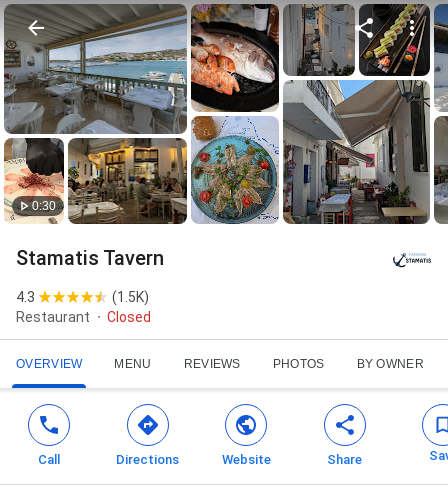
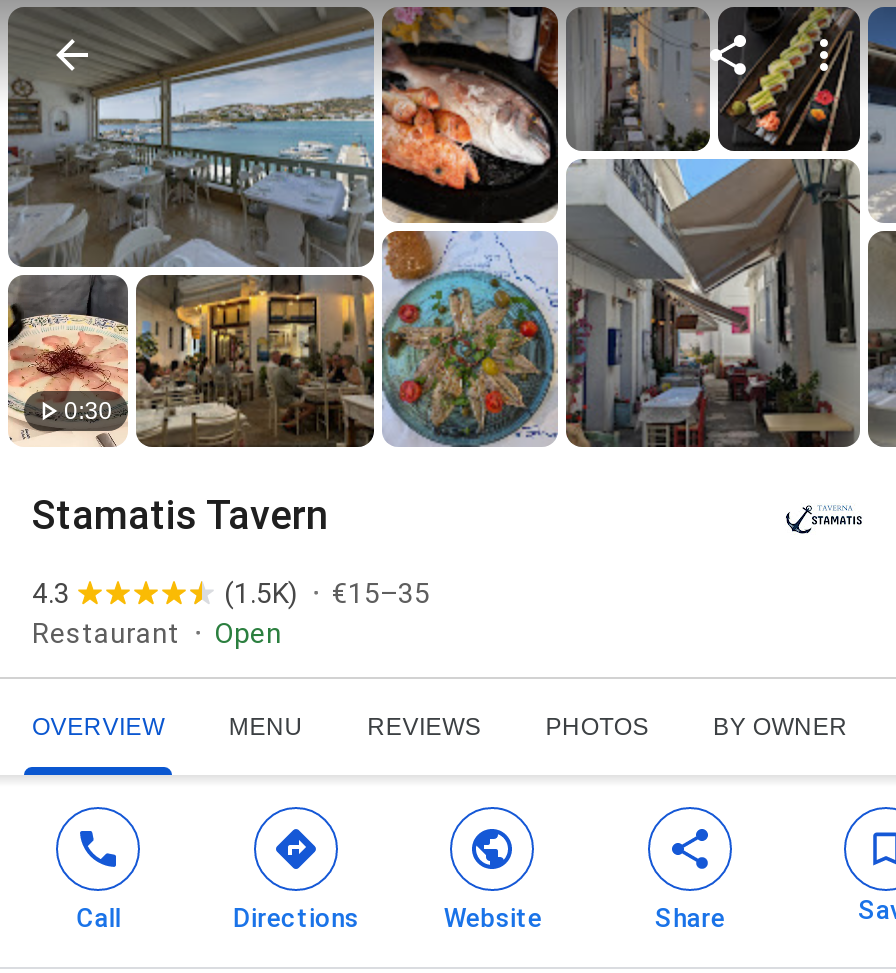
- [image]
+ [image]

- Closed
+ Open

+ €15–35
